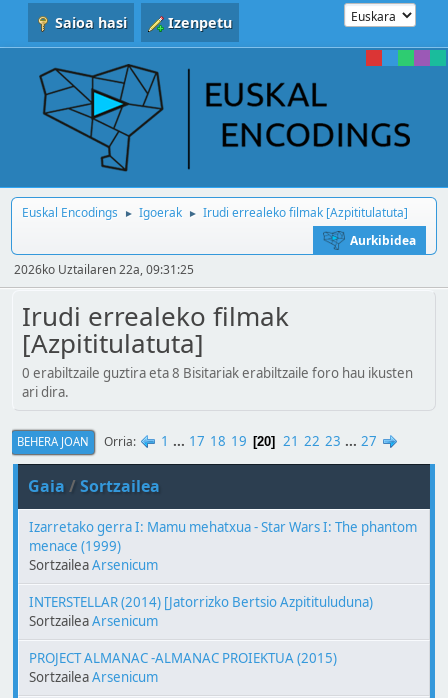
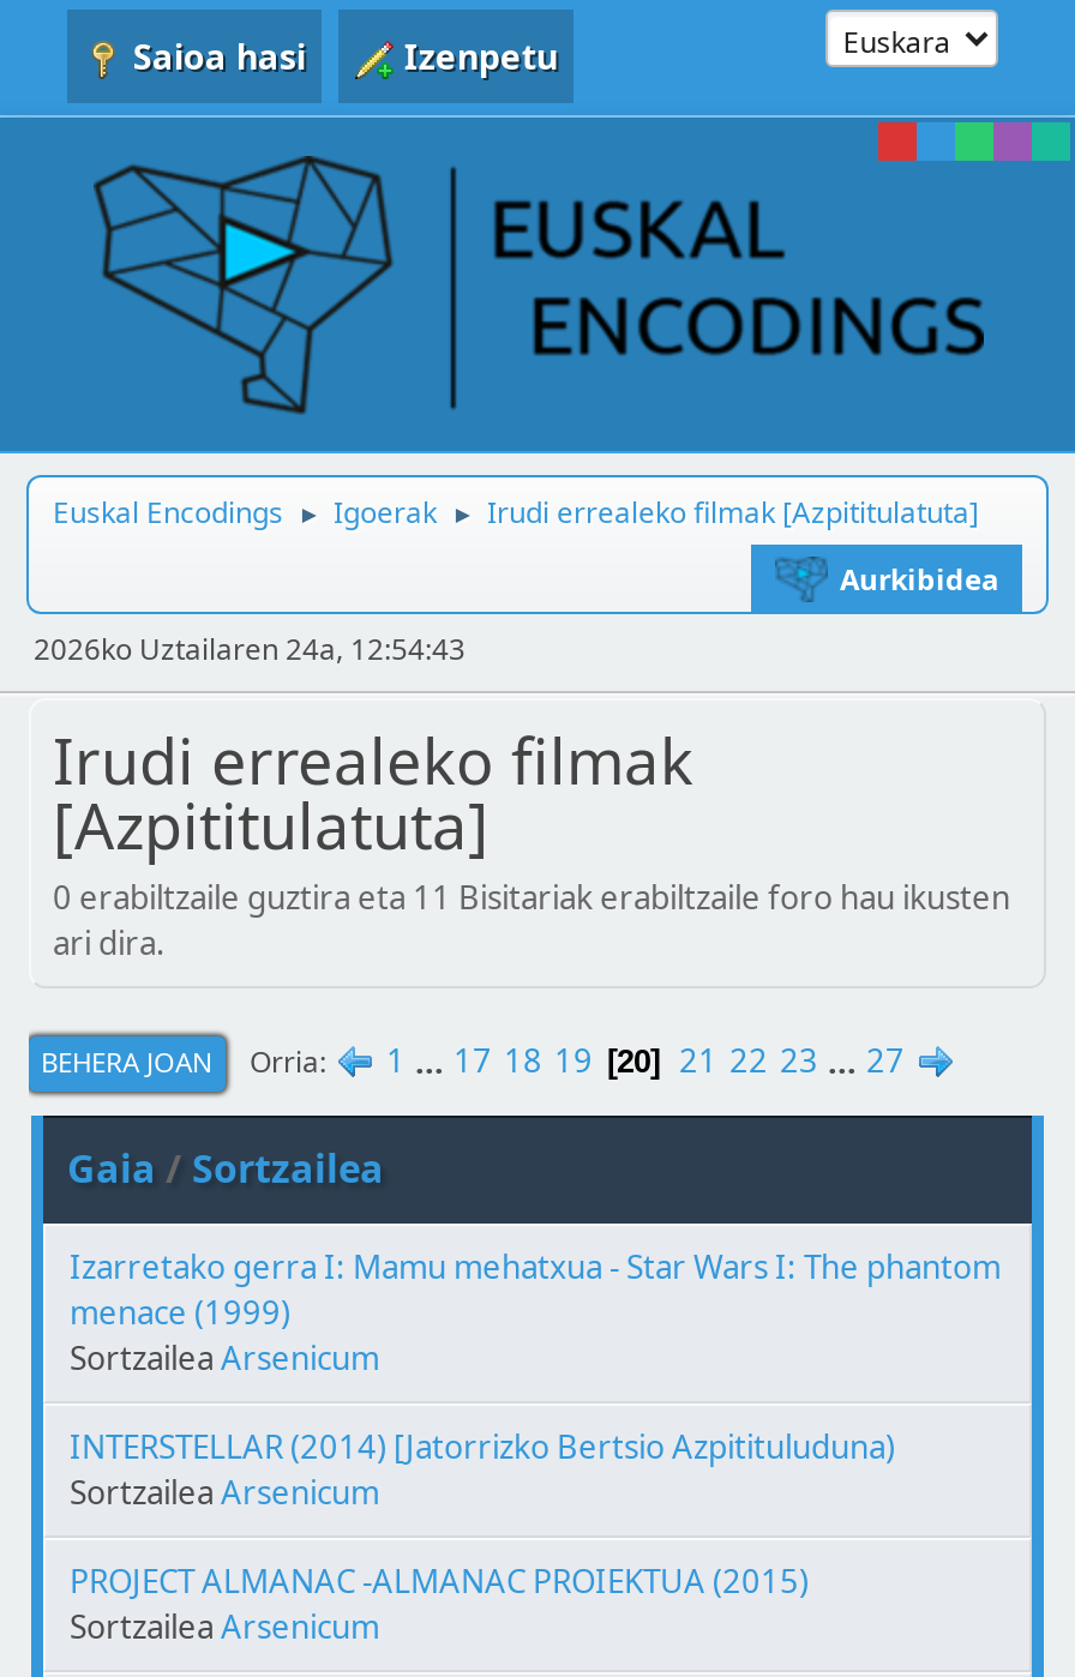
- 2026ko Uztailaren 22a, 09:31:25
+ 2026ko Uztailaren 24a, 12:54:43

- 0 erabiltzaile guztira eta 8 Bisitariak erabiltzaile foro hau ikusten
+ 0 erabiltzaile guztira eta 11 Bisitariak erabiltzaile foro hau ikusten
